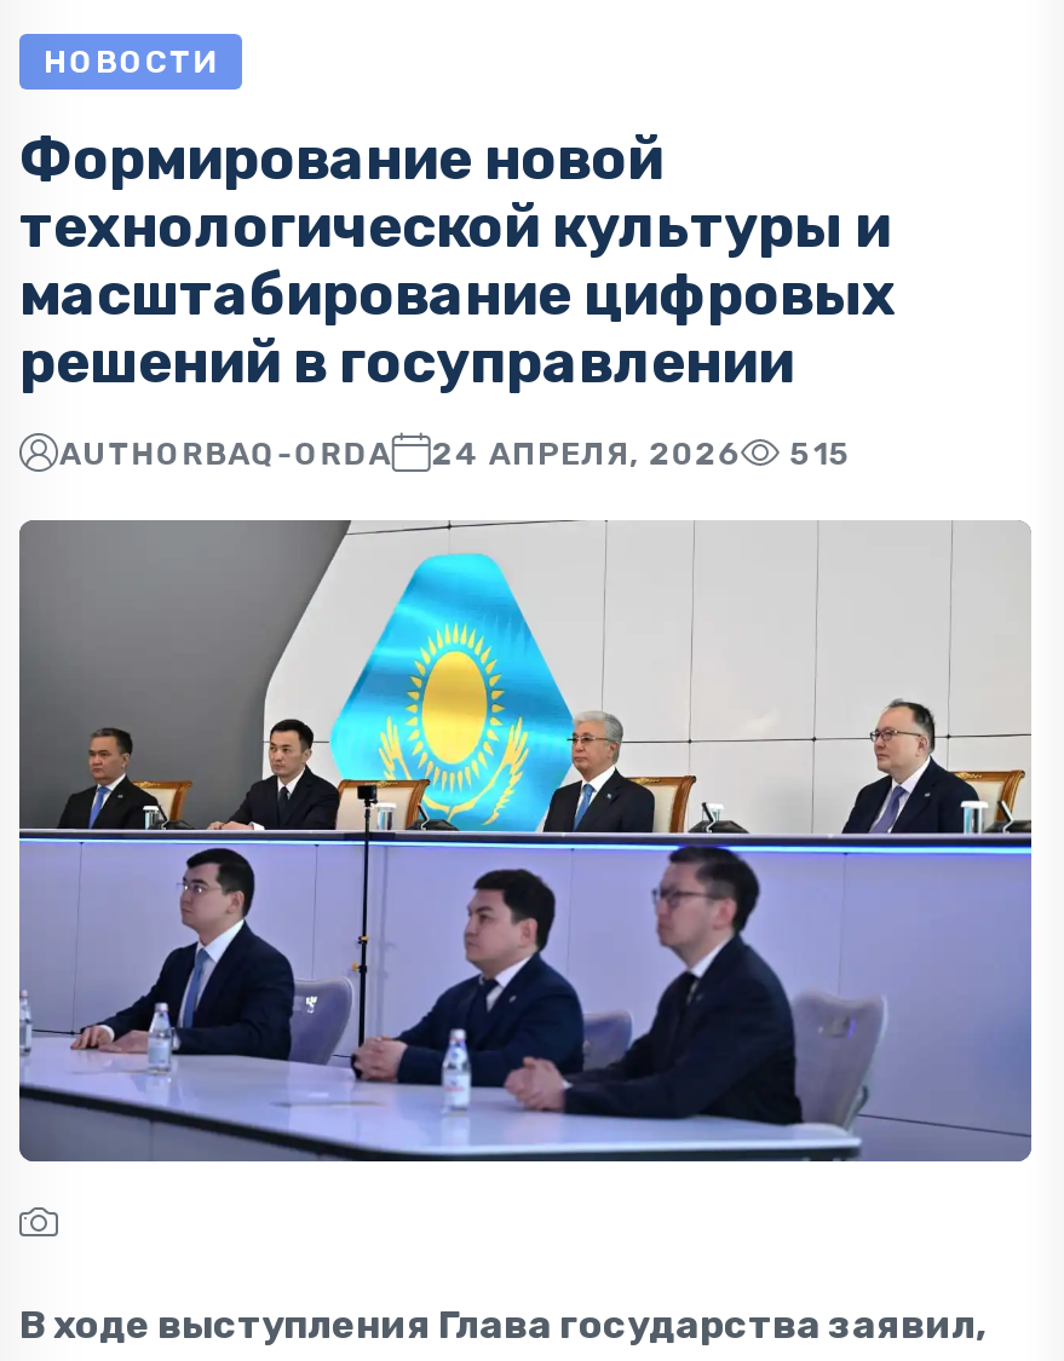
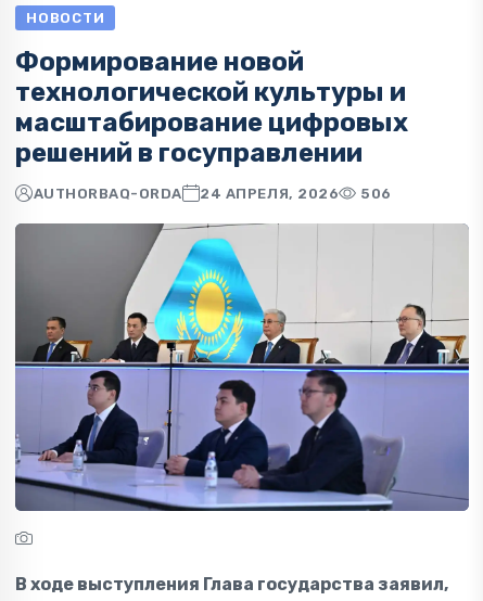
- AUTHORBAQ-ORDA 24 АПРЕЛЯ, 2026 515
+ AUTHORBAQ-ORDA 24 АПРЕЛЯ, 2026 506
